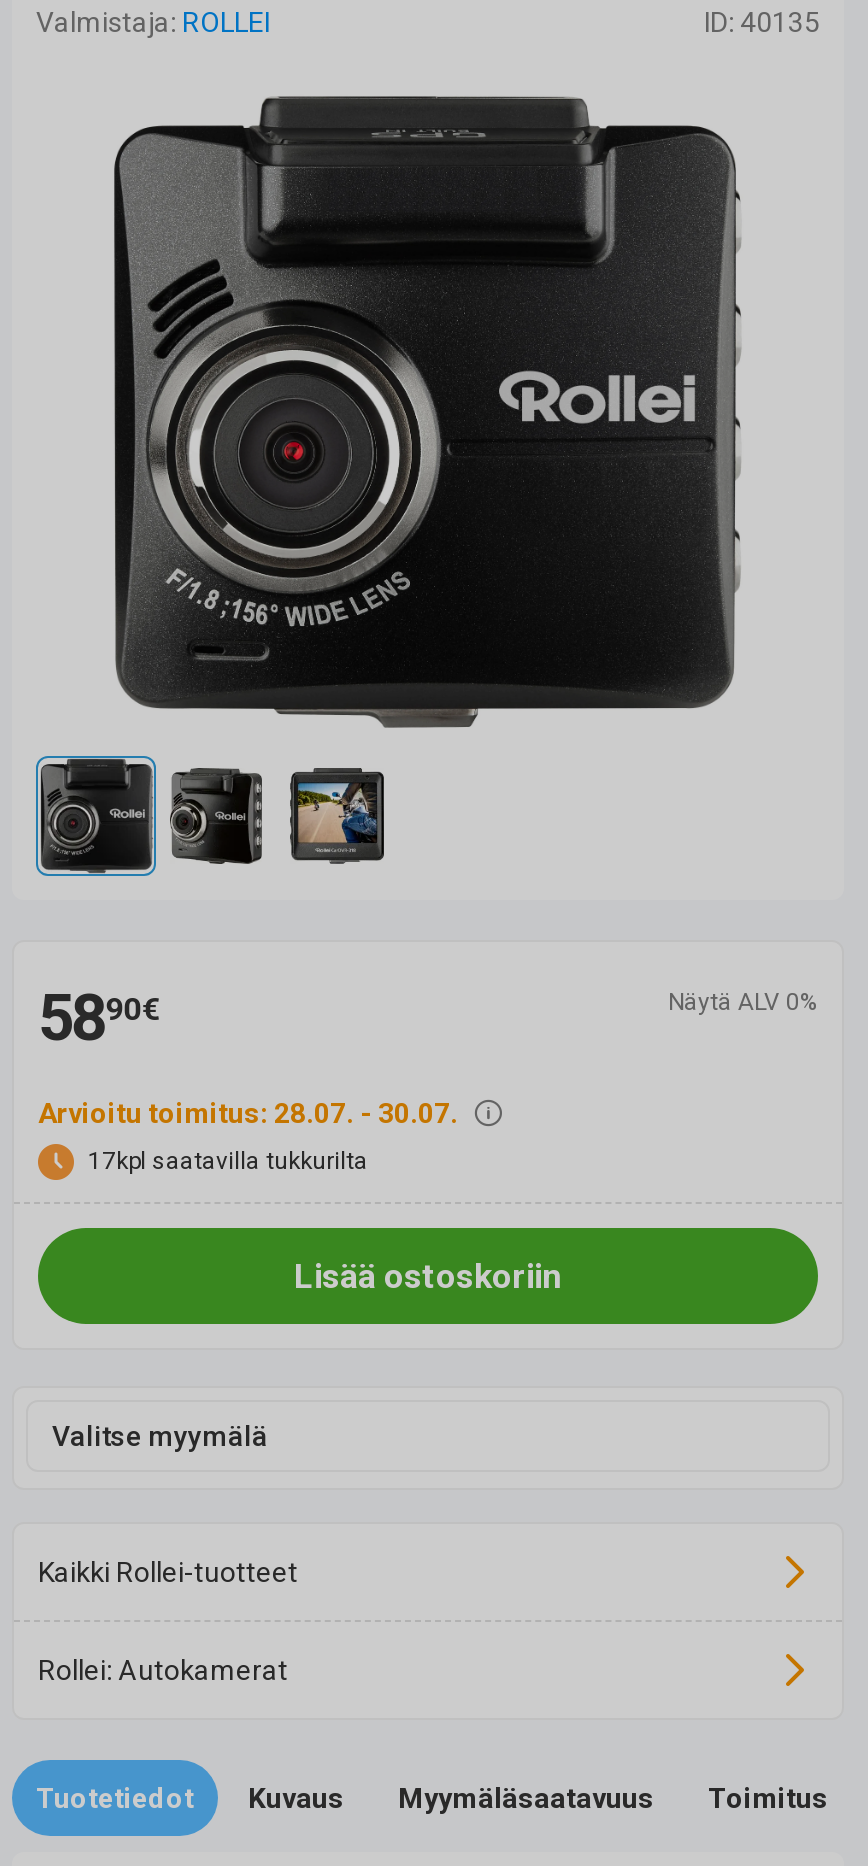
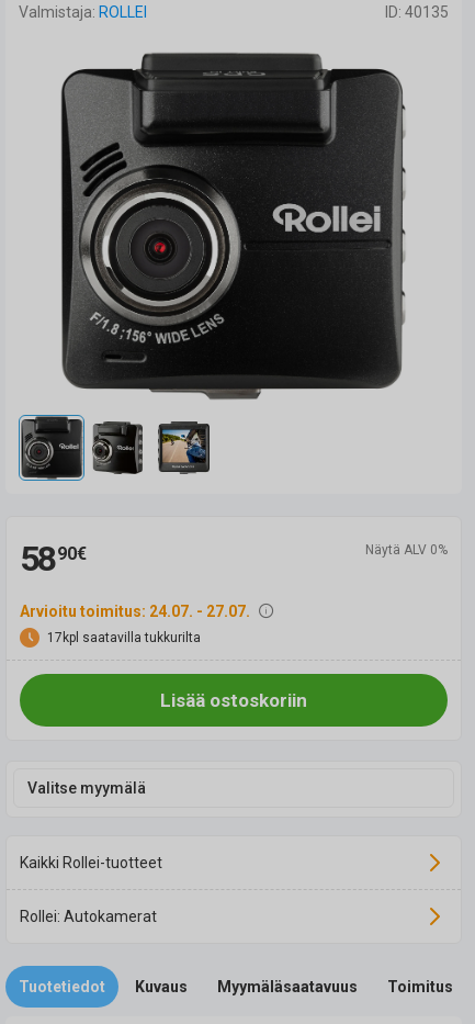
- Arvioitu toimitus: 28.07. - 30.07.
+ Arvioitu toimitus: 24.07. - 27.07.
